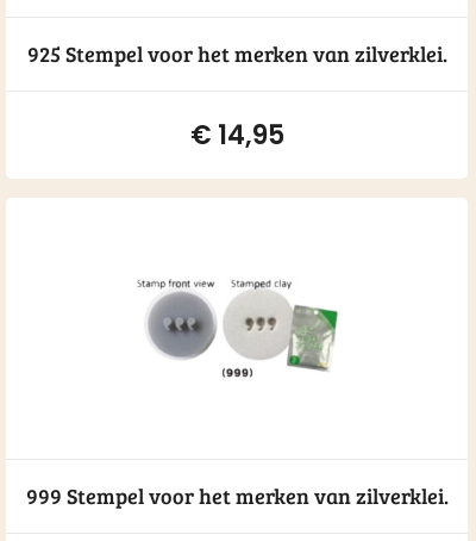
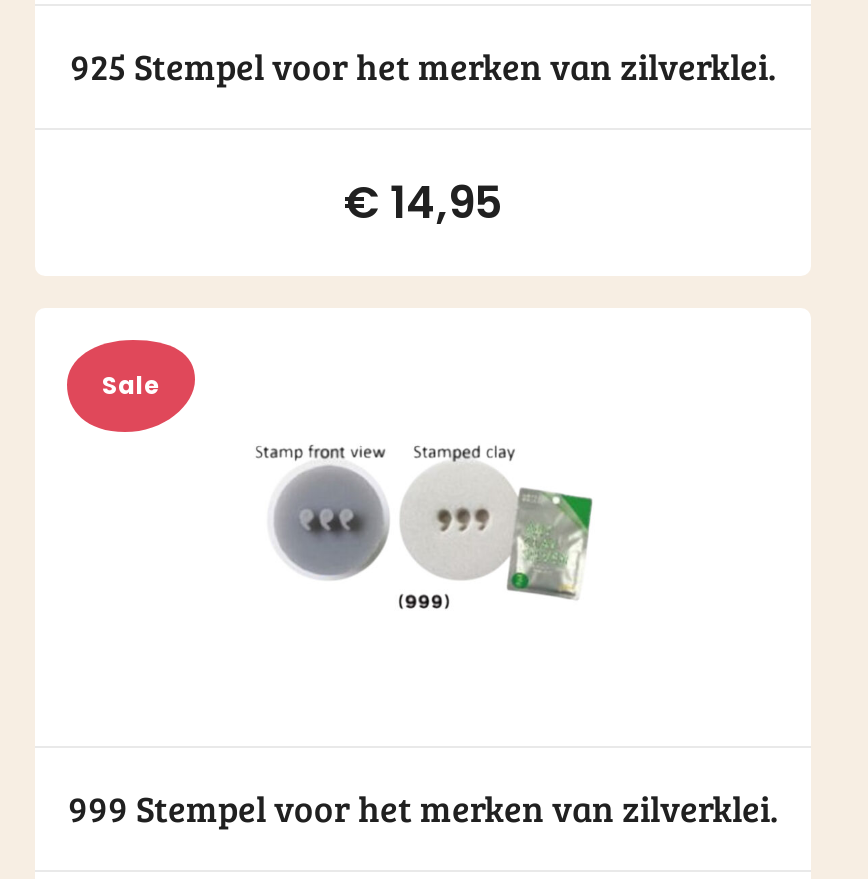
+ [image]
